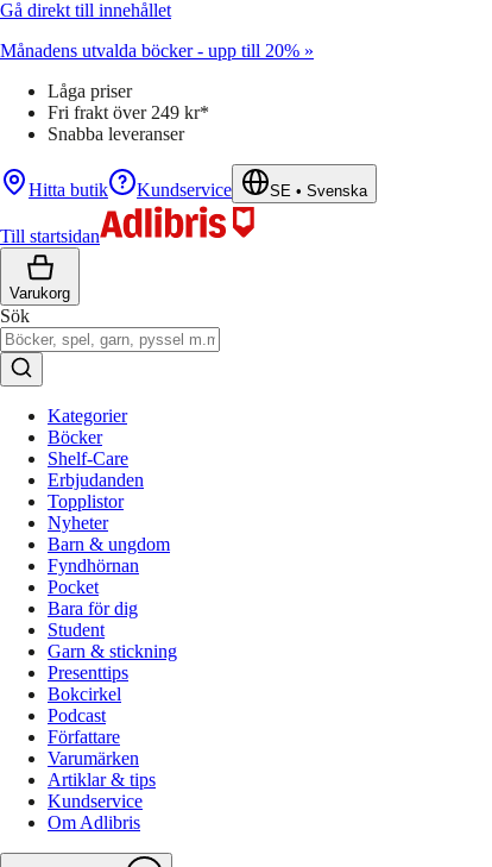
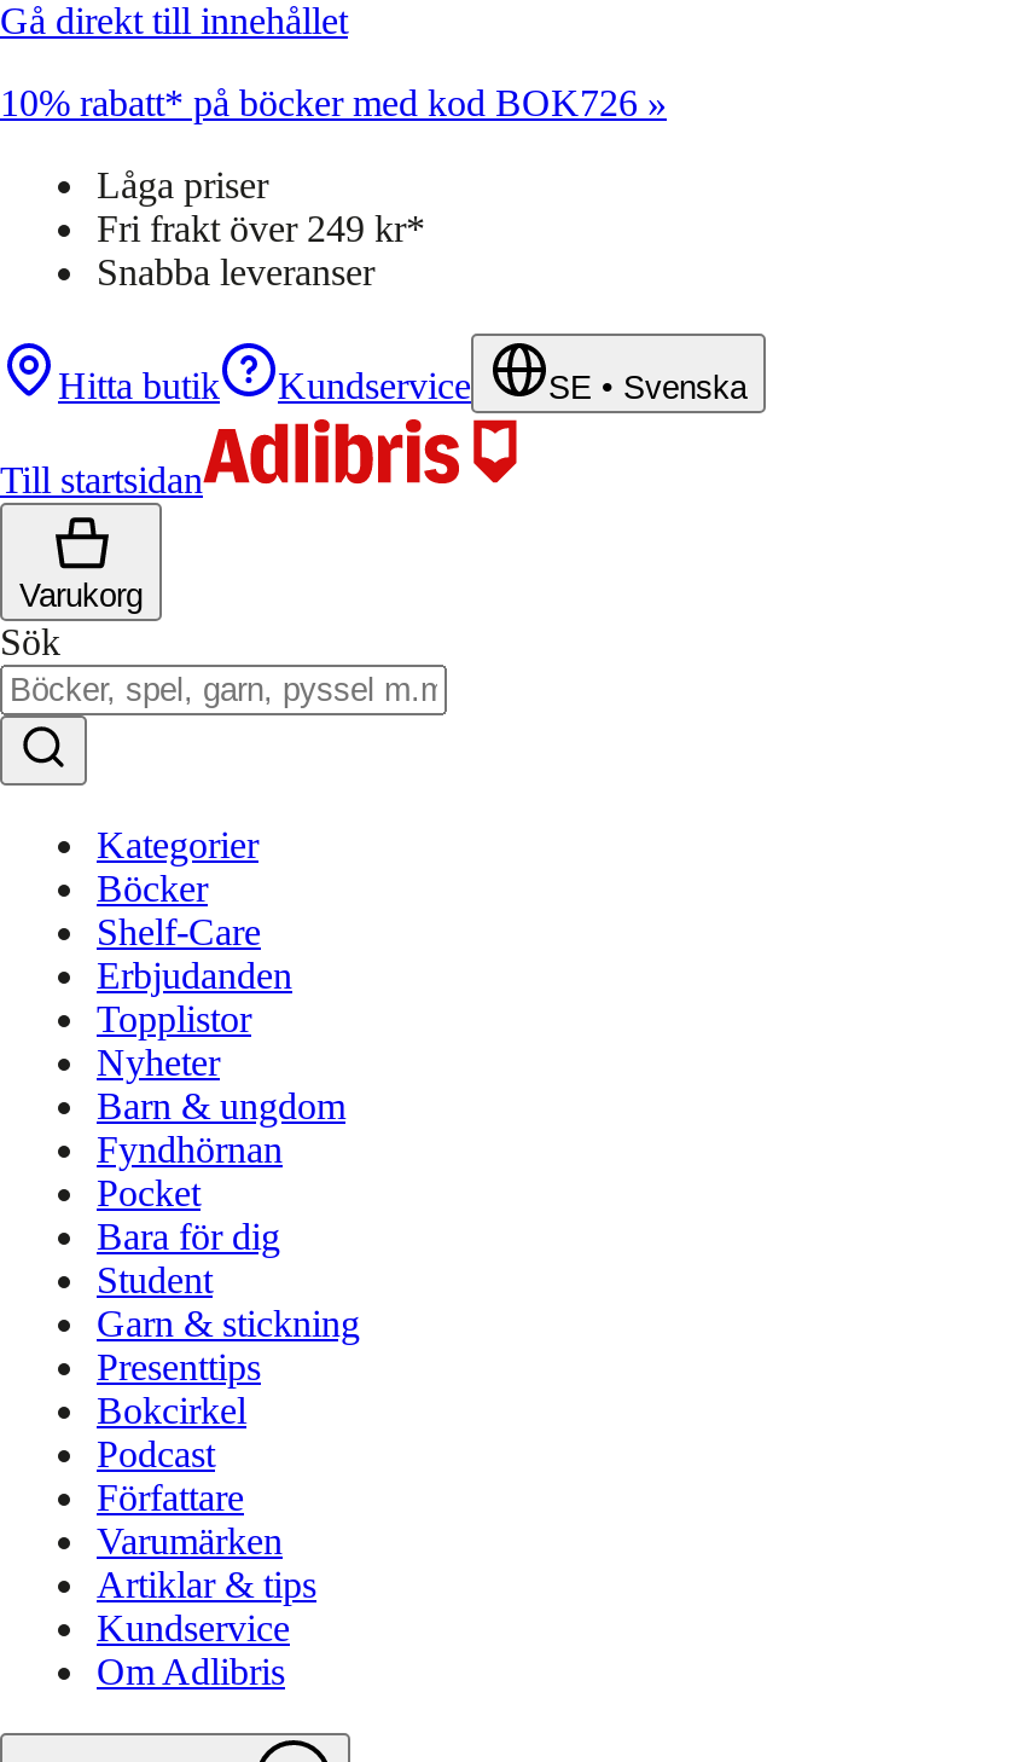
- Månadens utvalda böcker - upp till 20% »
+ 10% rabatt* på böcker med kod BOK726 »
